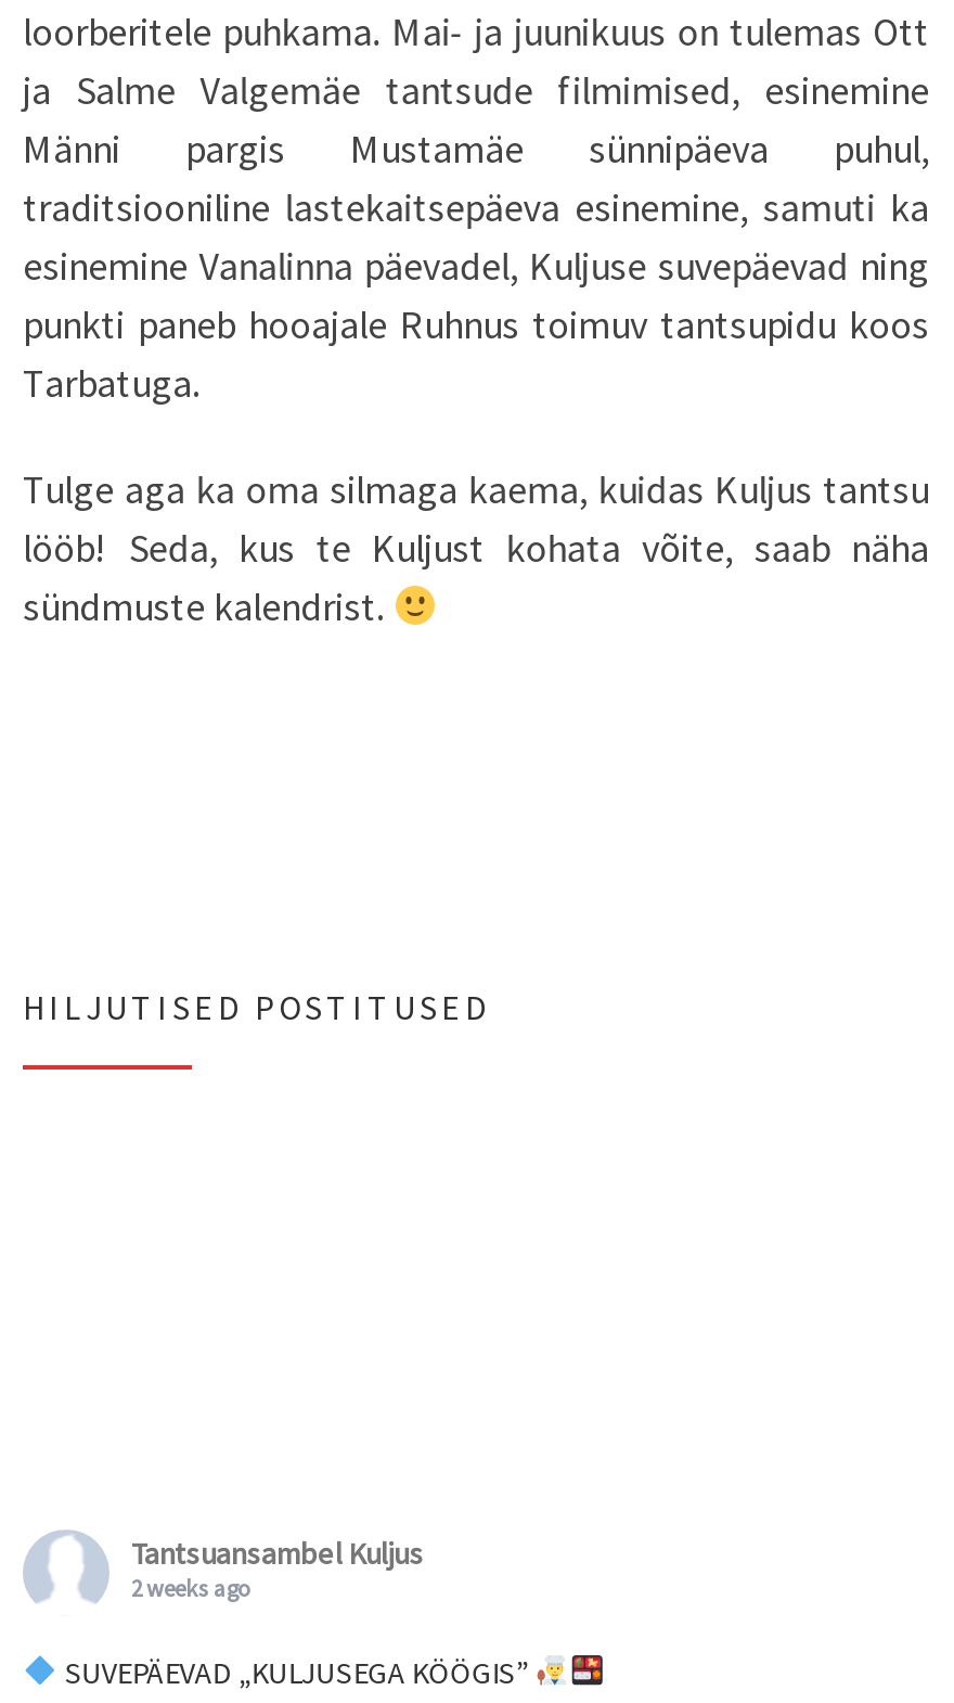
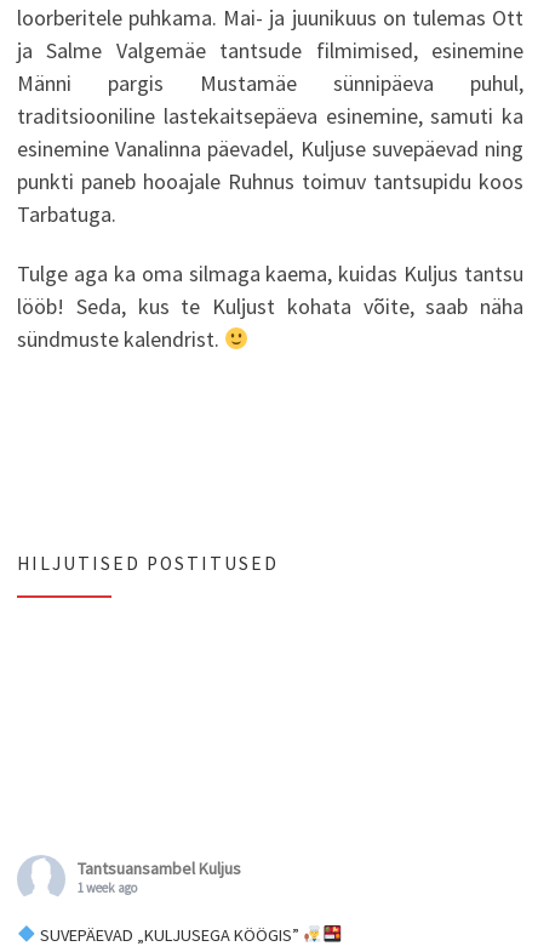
- 2 weeks ago
+ 1 week ago
